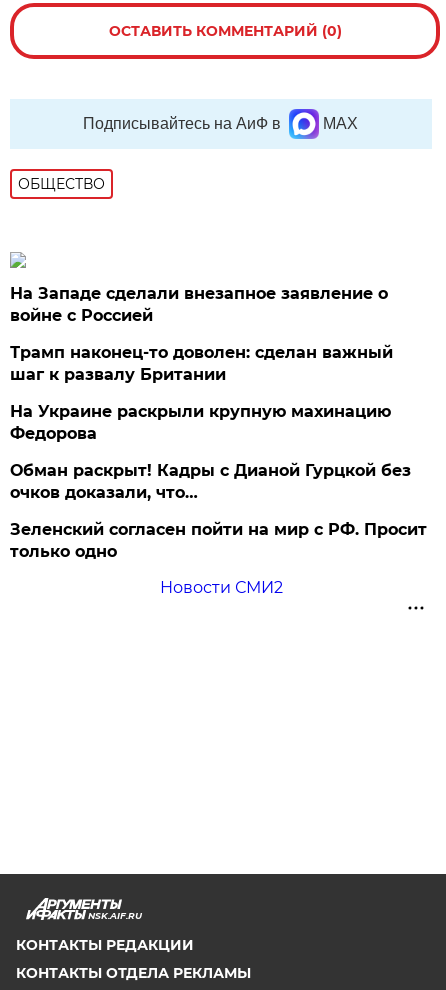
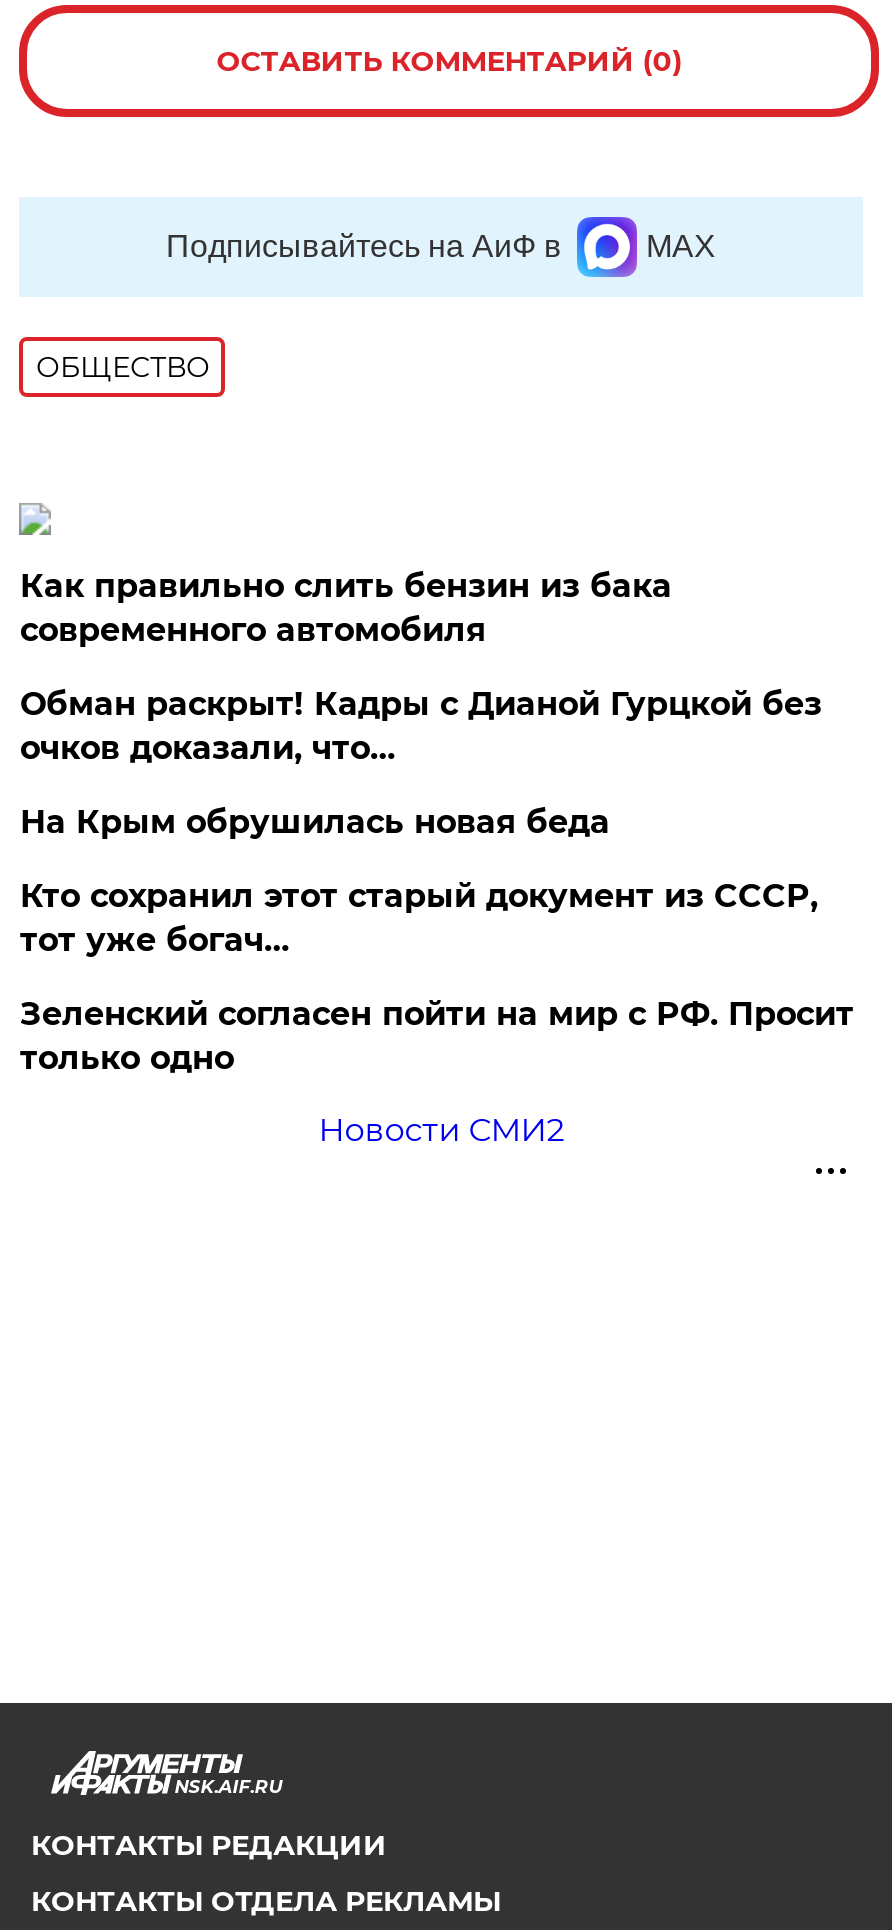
- На Западе сделали внезапное заявление о
- войне с Россией
- Трамп наконец-то доволен: сделан важный
- шаг к развалу Британии
- На Украине раскрыли крупную махинацию
- Федорова
+ Как правильно слить бензин из бака
+ современного автомобиля

moved up: Обман раскрыт! Кадры с Дианой Гурцкой без | очков доказали, что…

+ На Крым обрушилась новая беда
+ Кто сохранил этот старый документ из СССР,
+ тот уже богач…
